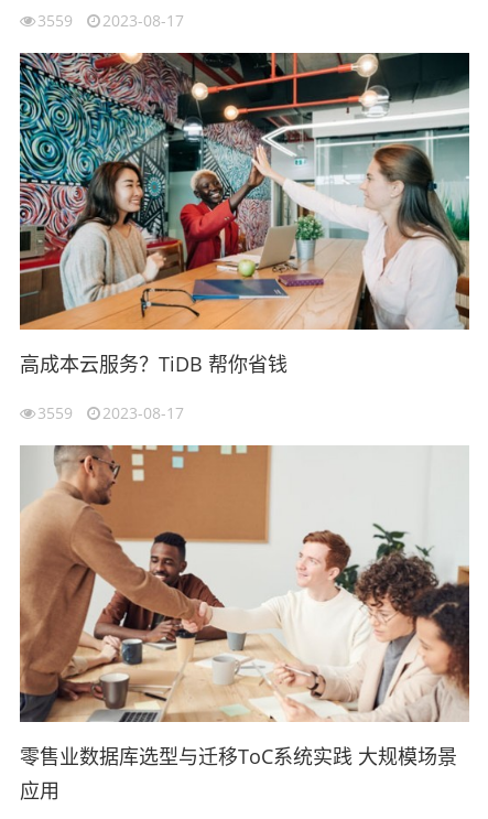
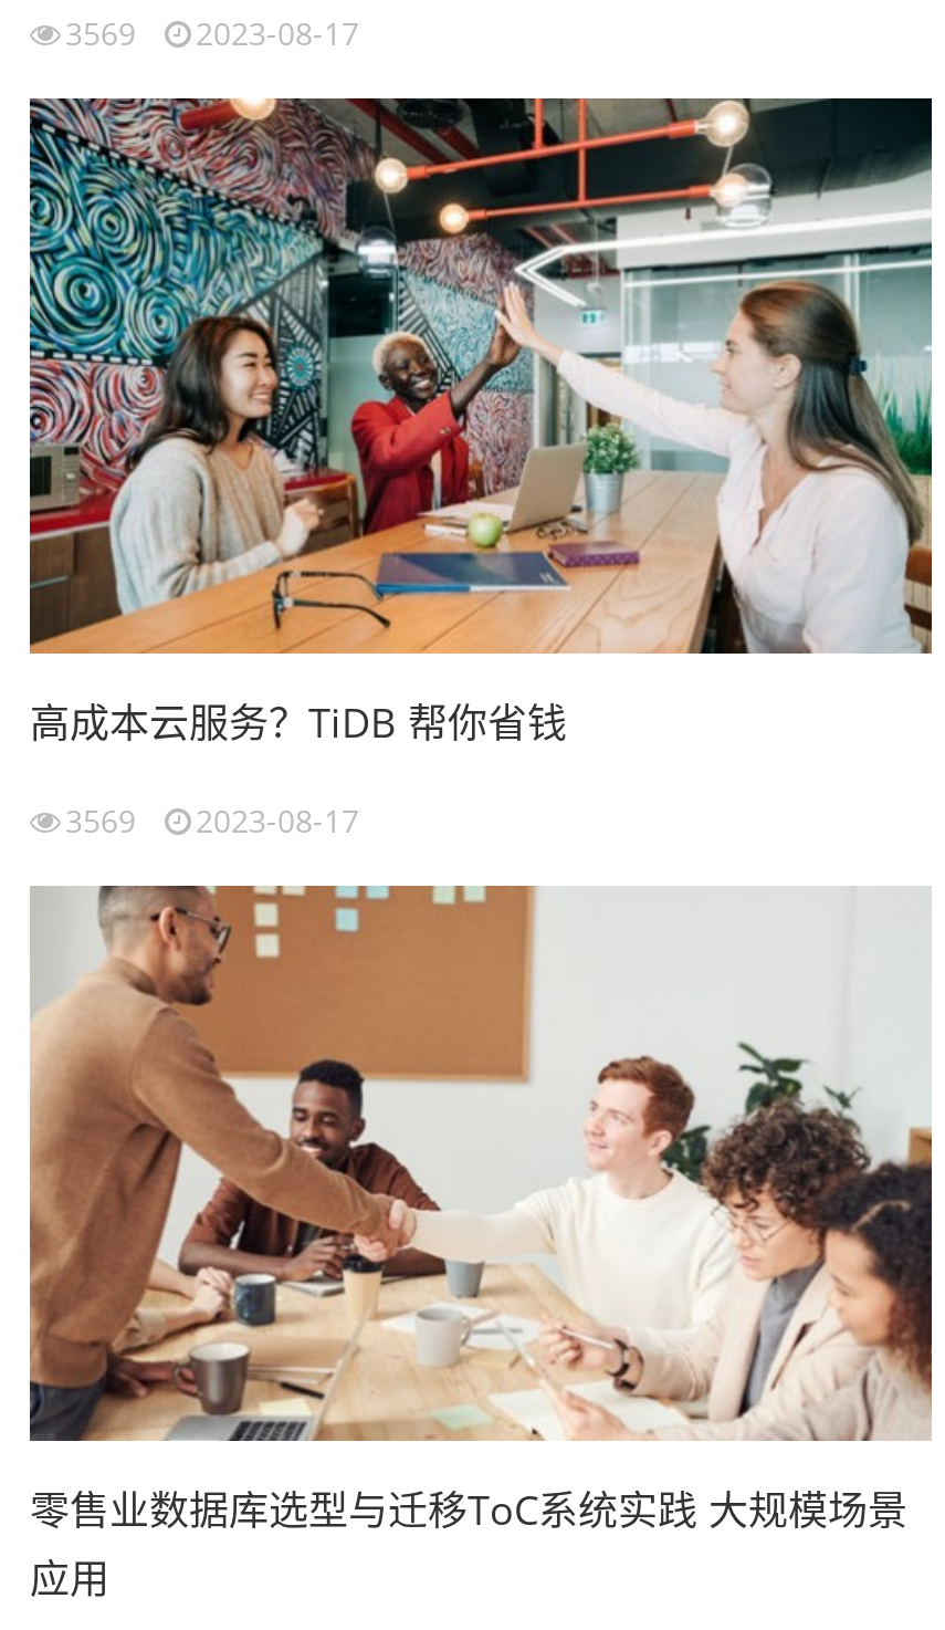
- 3559 2023-08-17
+ 3569 2023-08-17

- 3559 2023-08-17
+ 3569 2023-08-17
